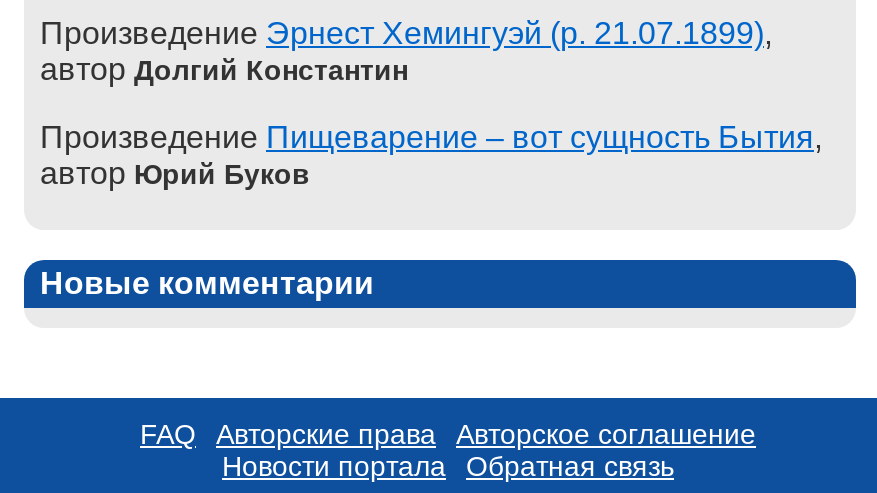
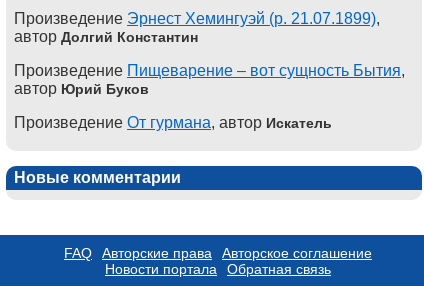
+ Произведение От гурмана, автор Искатель
